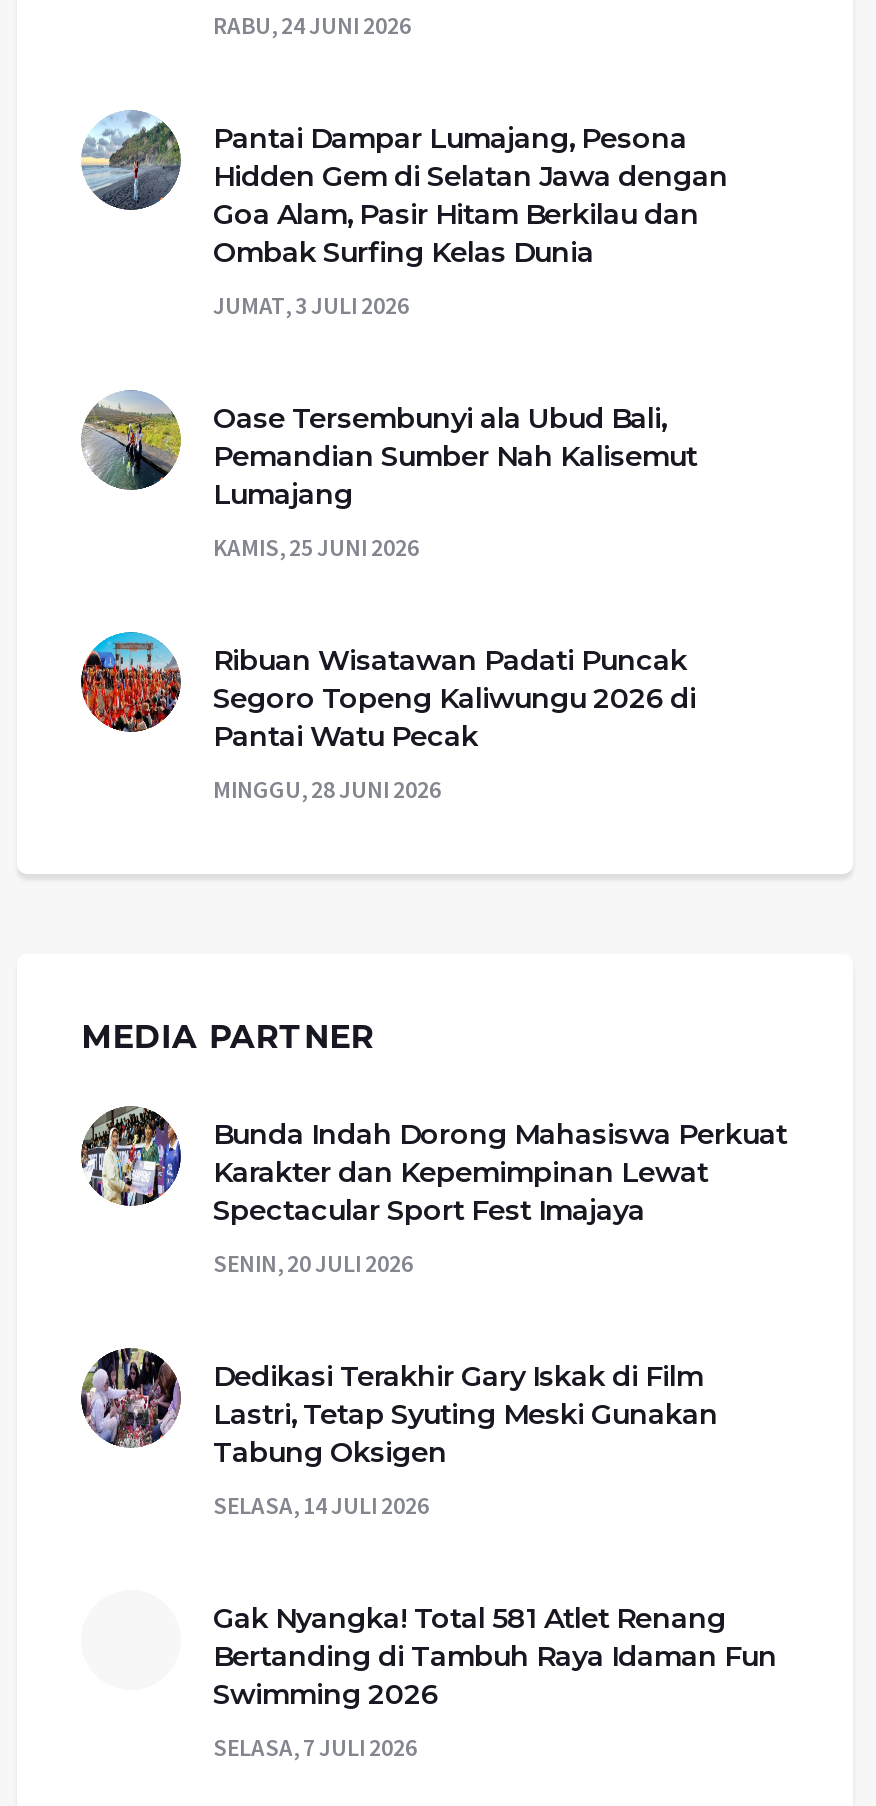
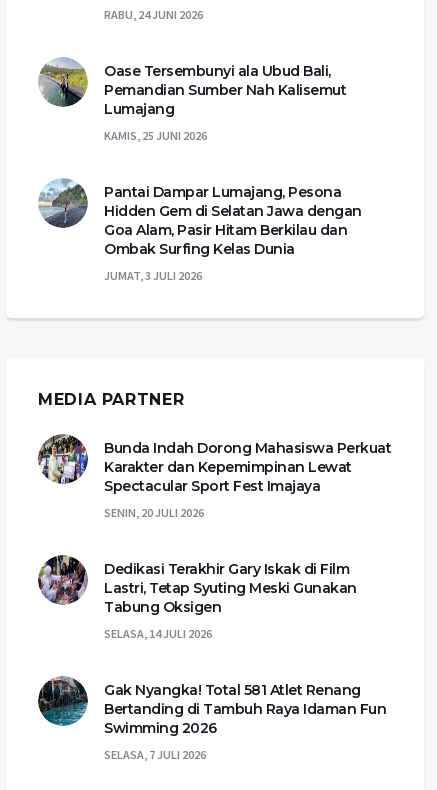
moved down: [image] | Pantai Dampar Lumajang, Pesona | Hidden Gem di Selatan Jawa dengan | Goa Alam, Pasir Hitam Berkilau dan | Ombak Surfing Kelas Dunia | JUMAT, 3 JULI 2026

moved up: [image] | Oase Tersembunyi ala Ubud Bali, | Pemandian Sumber Nah Kalisemut | Lumajang | KAMIS, 25 JUNI 2026

- [image]
- Ribuan Wisatawan Padati Puncak
- Segoro Topeng Kaliwungu 2026 di
- Pantai Watu Pecak
- MINGGU, 28 JUNI 2026

+ [image]
